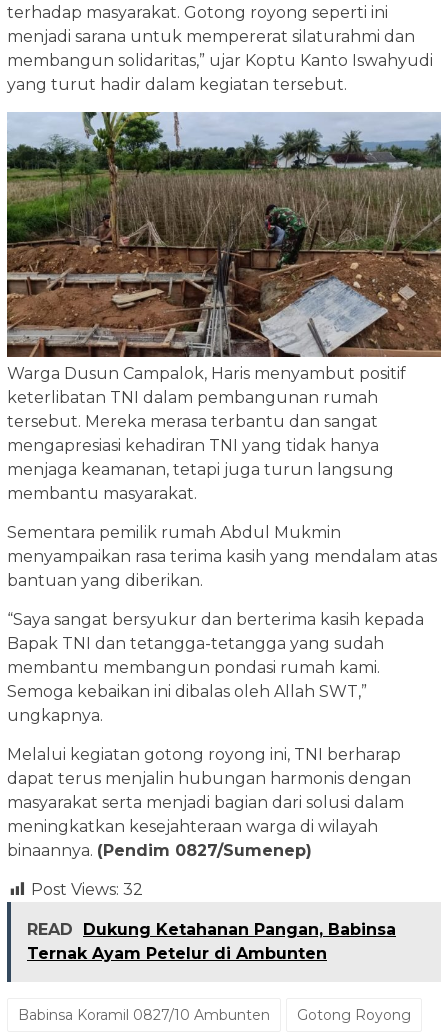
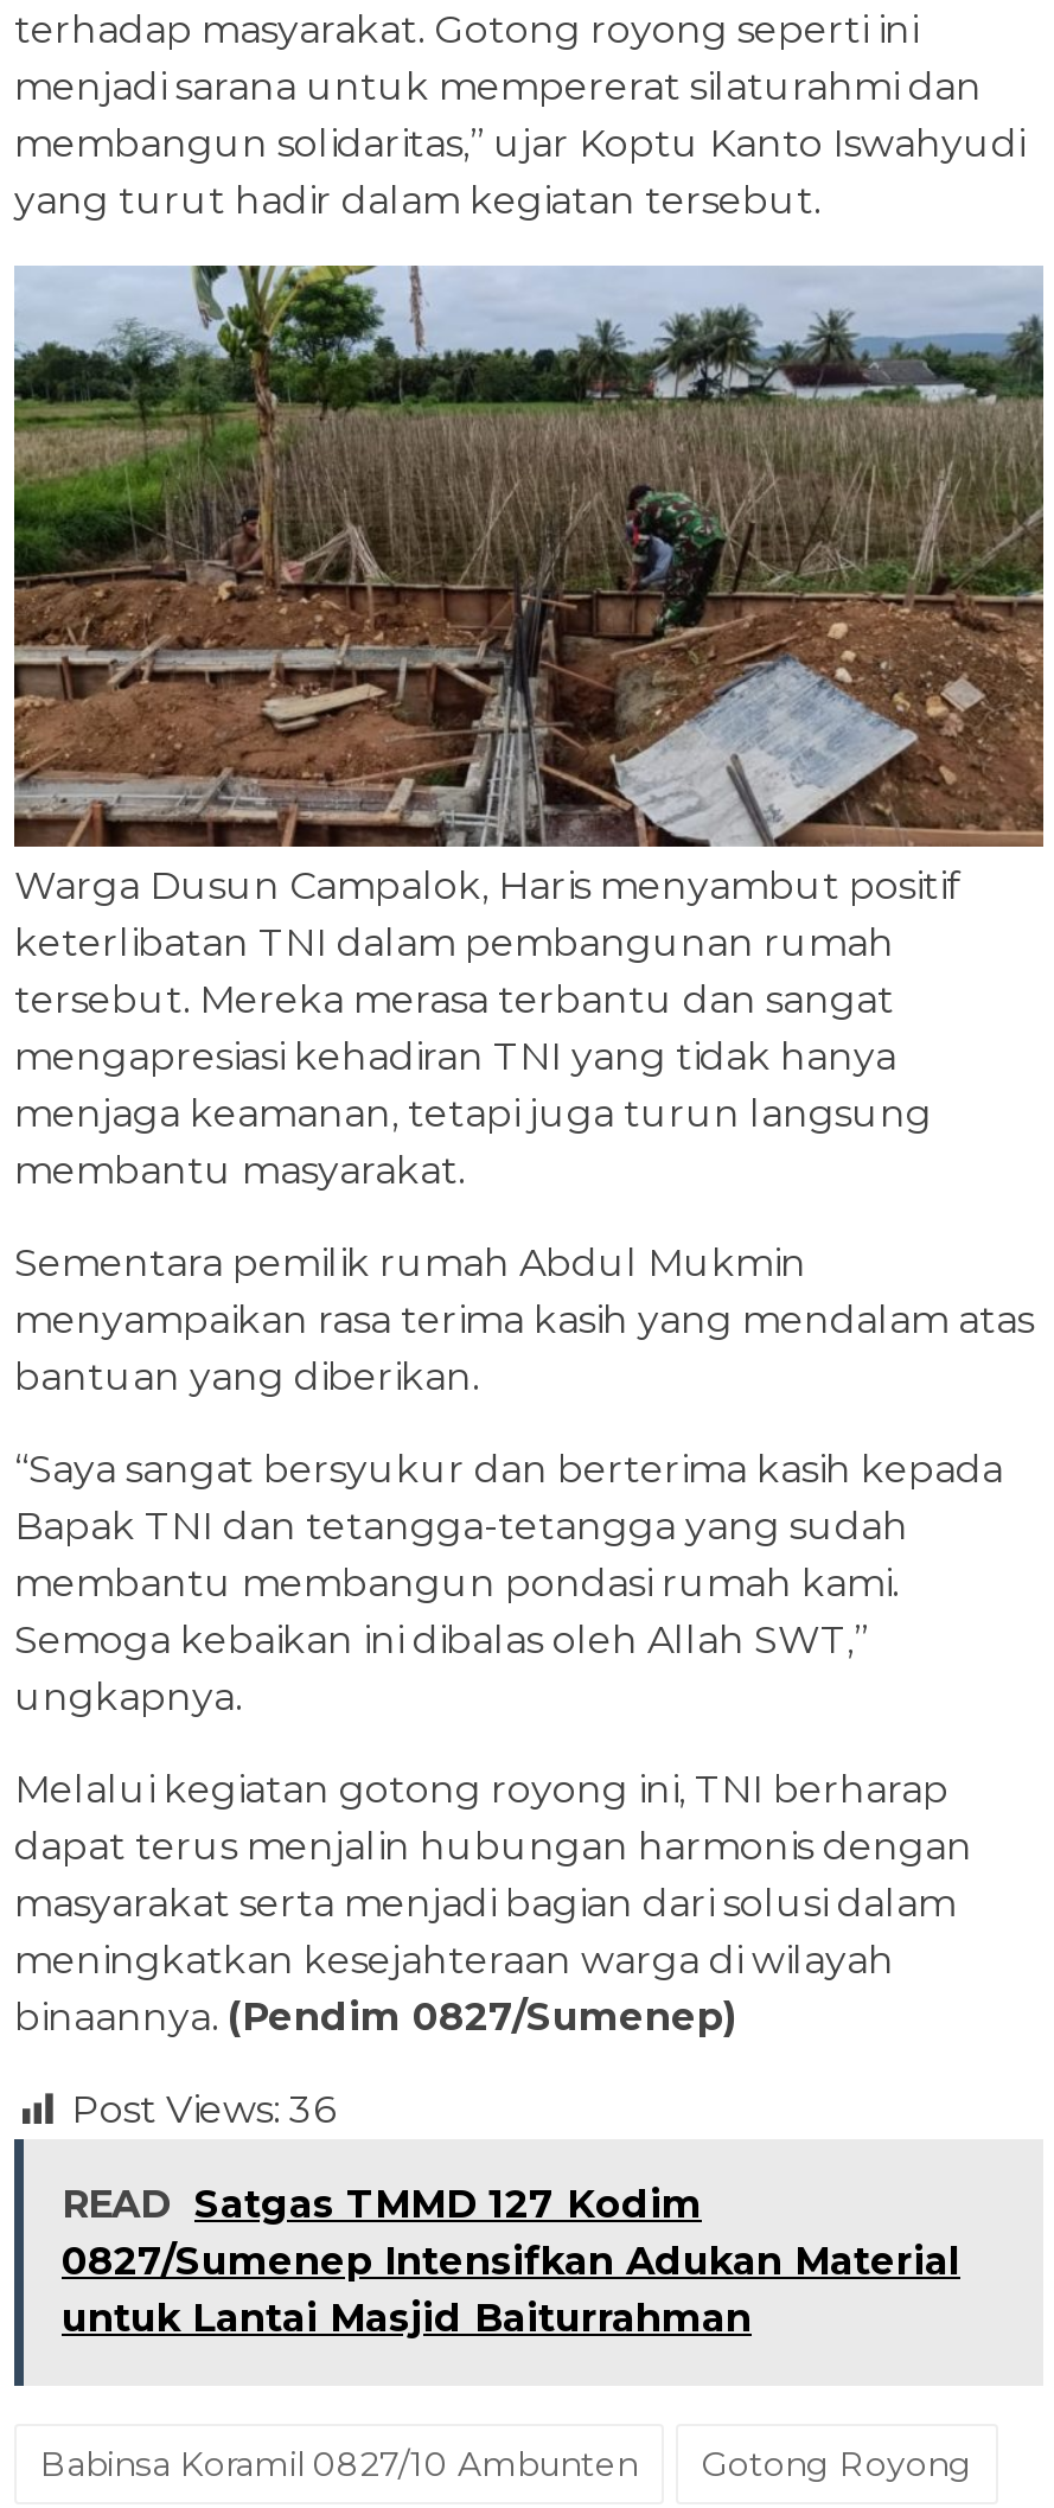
- Post Views: 32
+ Post Views: 36

- READ Dukung Ketahanan Pangan, Babinsa
- Ternak Ayam Petelur di Ambunten
+ READ Satgas TMMD 127 Kodim
+ 0827/Sumenep Intensifkan Adukan Material
+ untuk Lantai Masjid Baiturrahman
